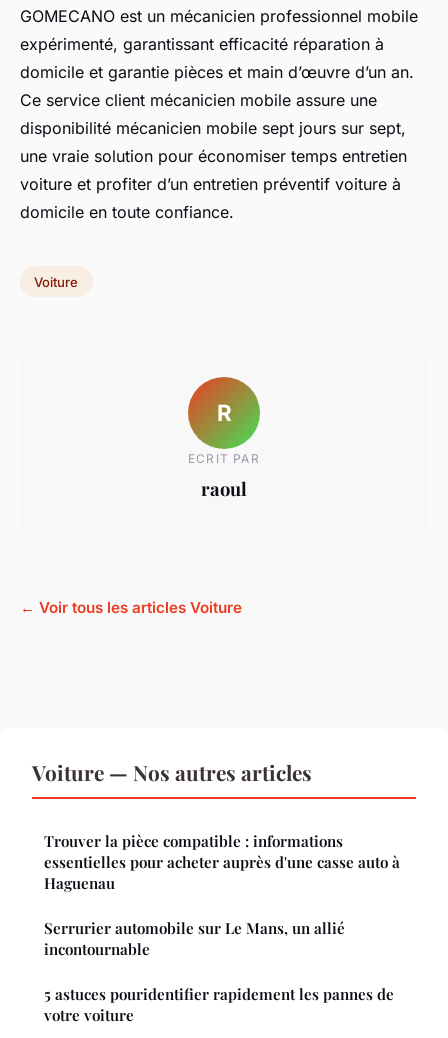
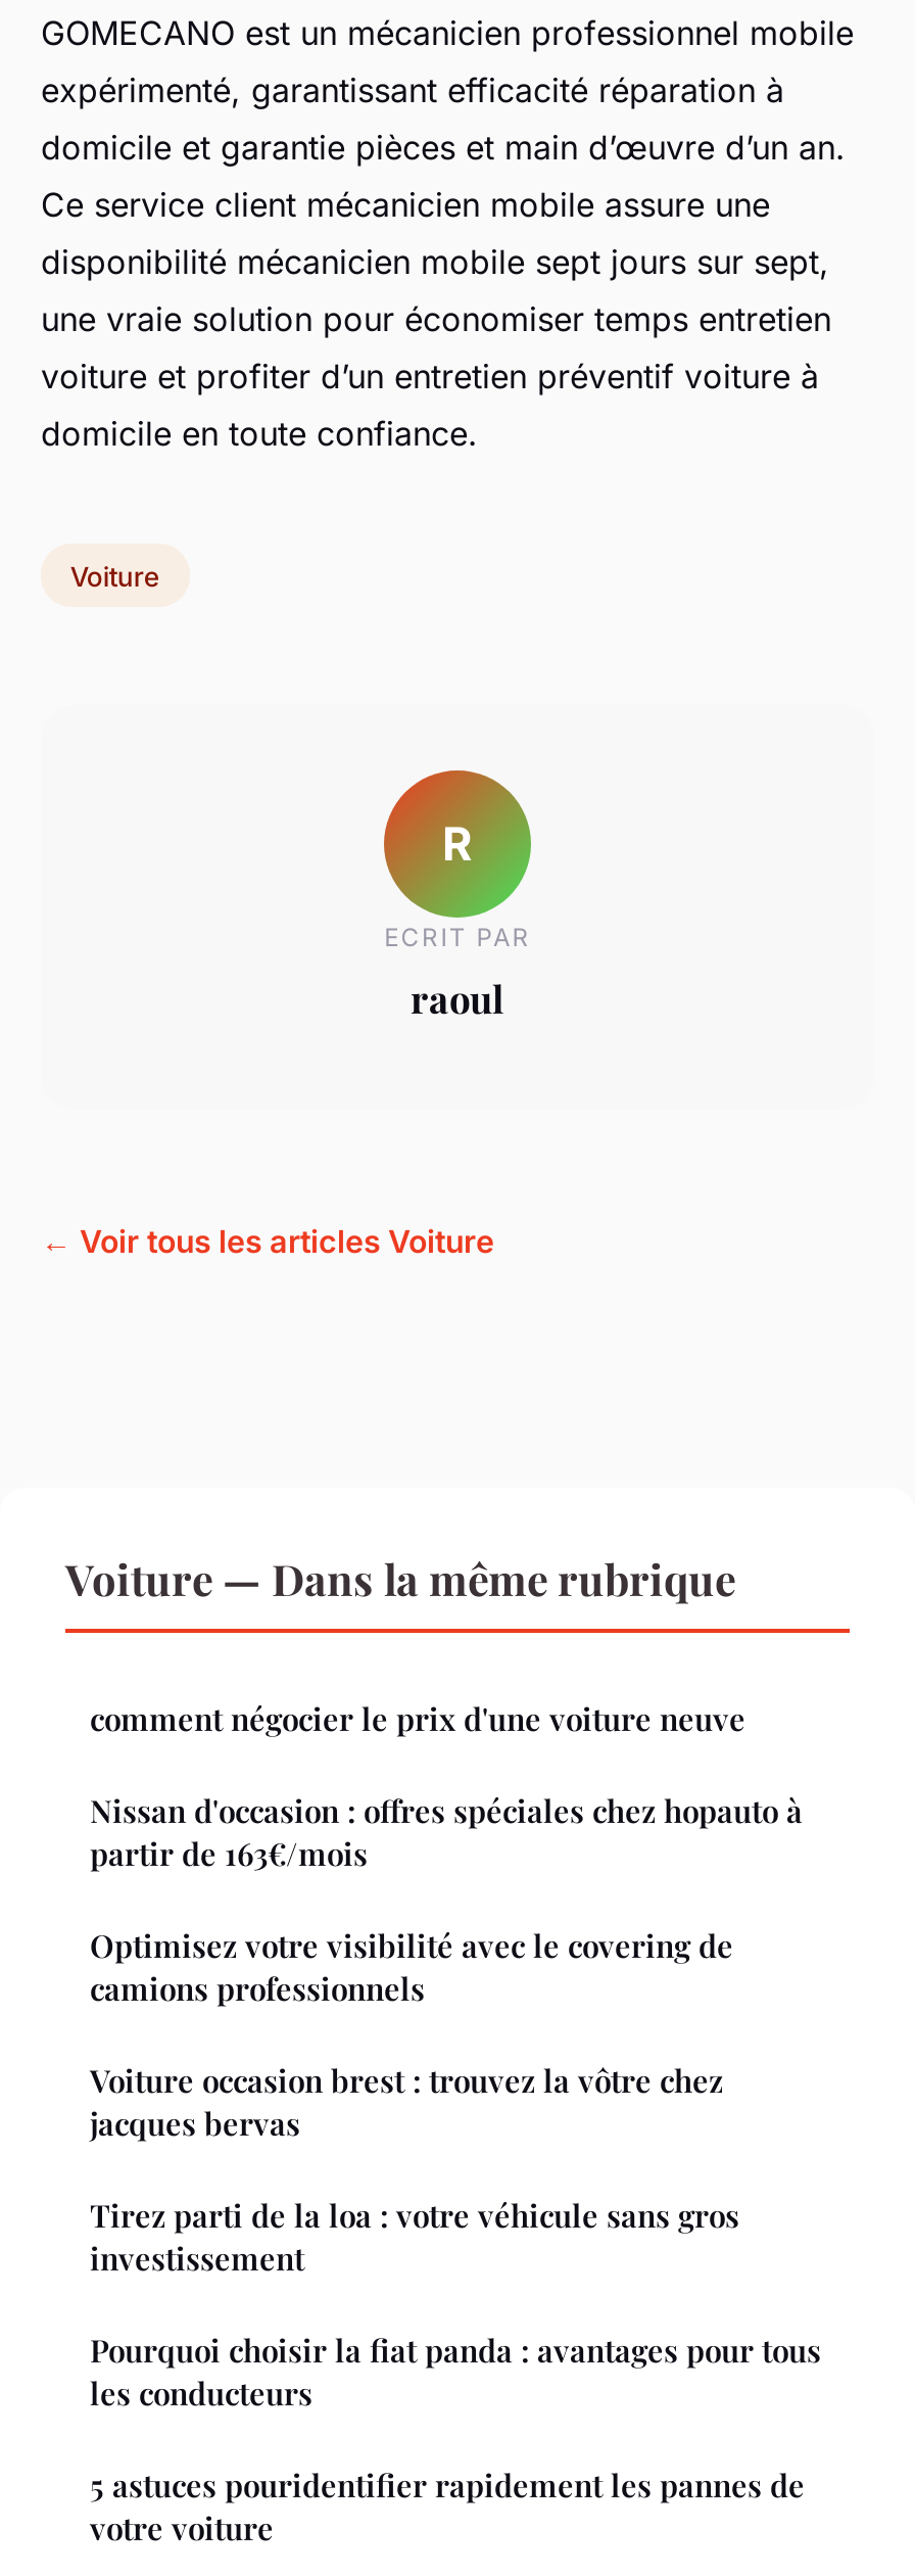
- Voiture — Nos autres articles
- Trouver la pièce compatible : informations
- essentielles pour acheter auprès d'une casse auto à
- Haguenau
- Serrurier automobile sur Le Mans, un allié
- incontournable
+ Voiture — Dans la même rubrique
+ comment négocier le prix d'une voiture neuve
+ Nissan d'occasion : offres spéciales chez hopauto à
+ partir de 163€/mois
+ Optimisez votre visibilité avec le covering de
+ camions professionnels
+ Voiture occasion brest : trouvez la vôtre chez
+ jacques bervas
+ Tirez parti de la loa : votre véhicule sans gros
+ investissement
+ Pourquoi choisir la fiat panda : avantages pour tous
+ les conducteurs
